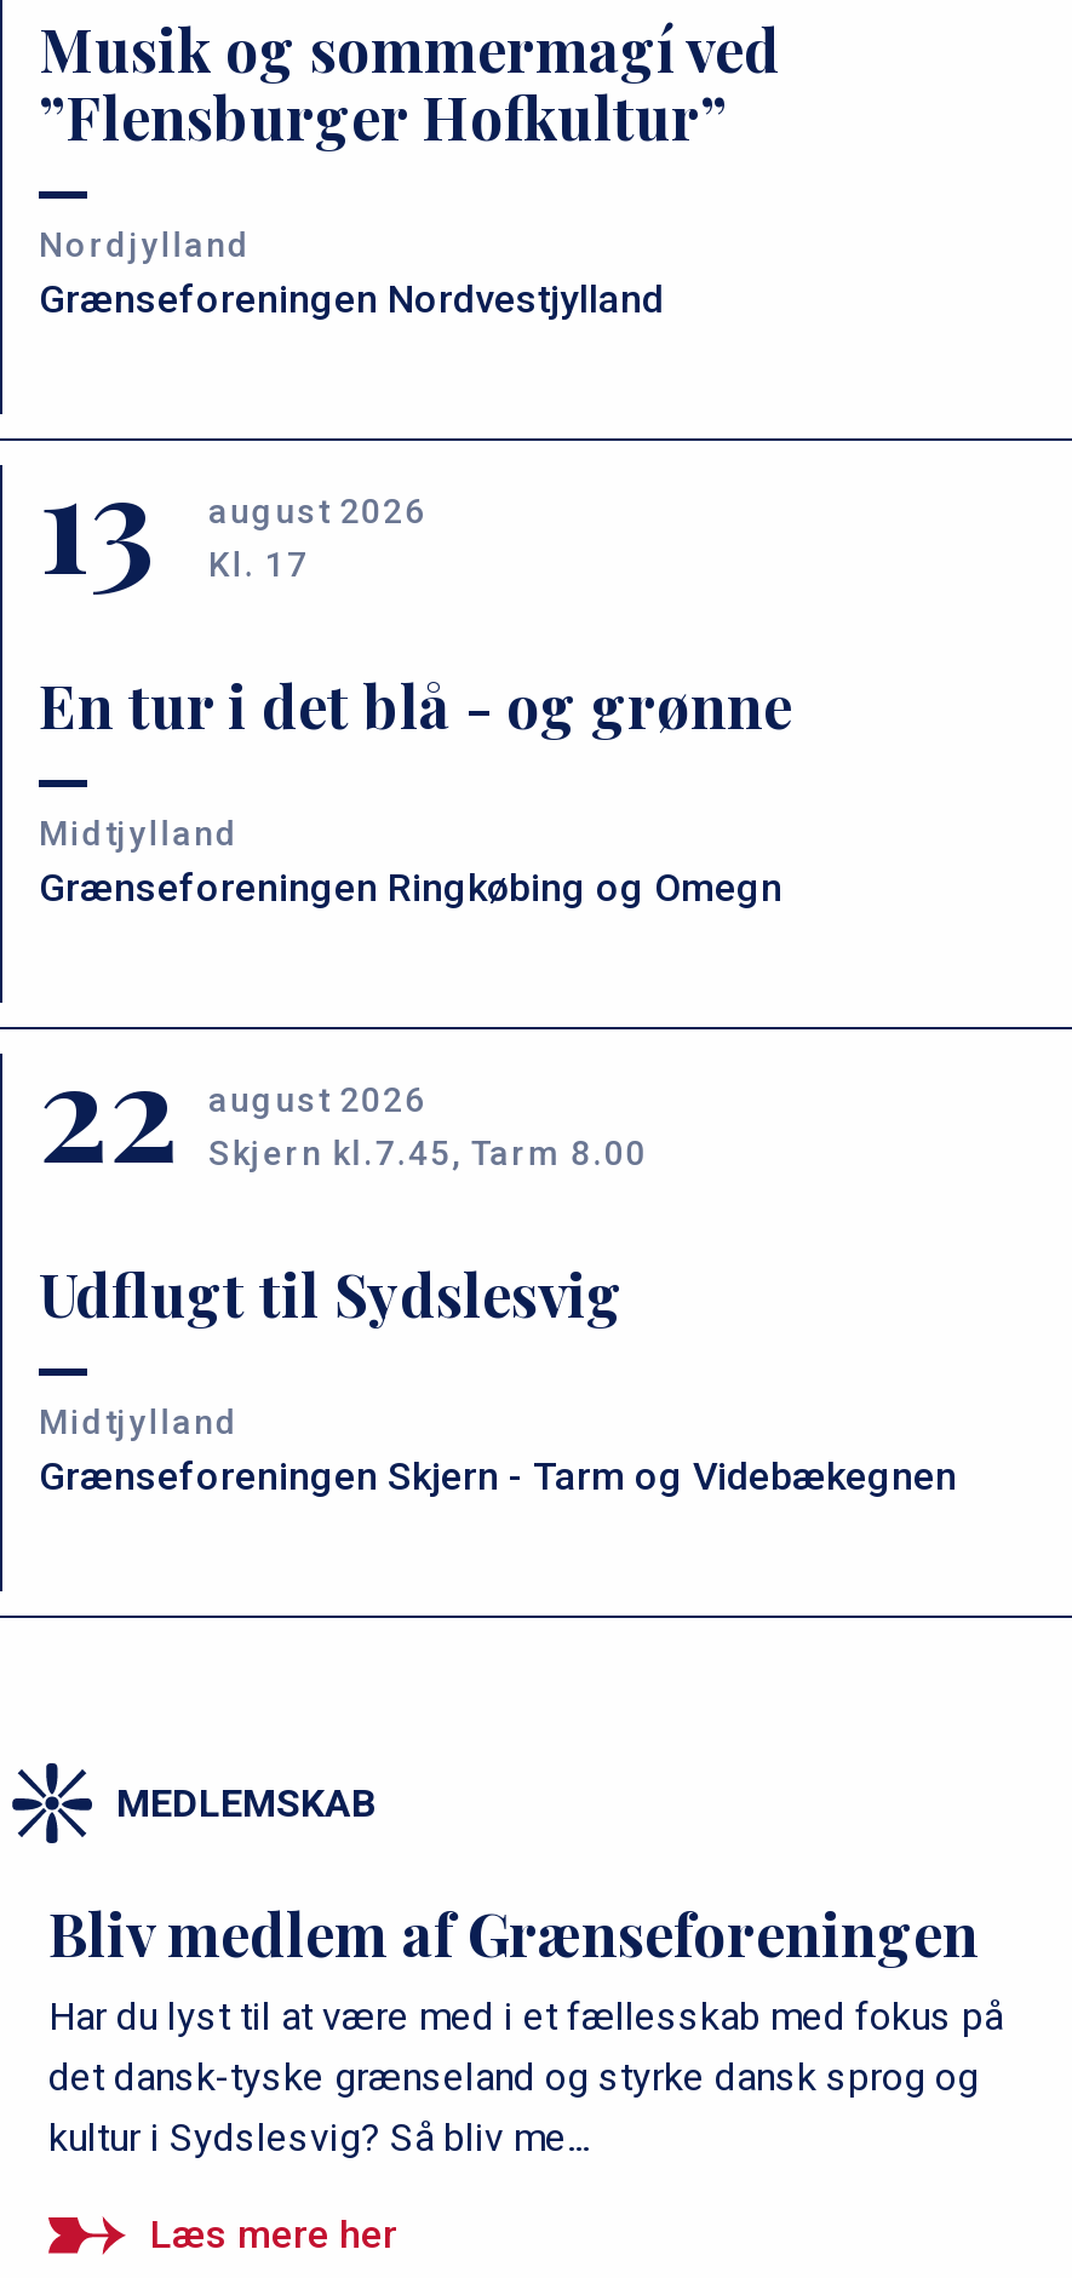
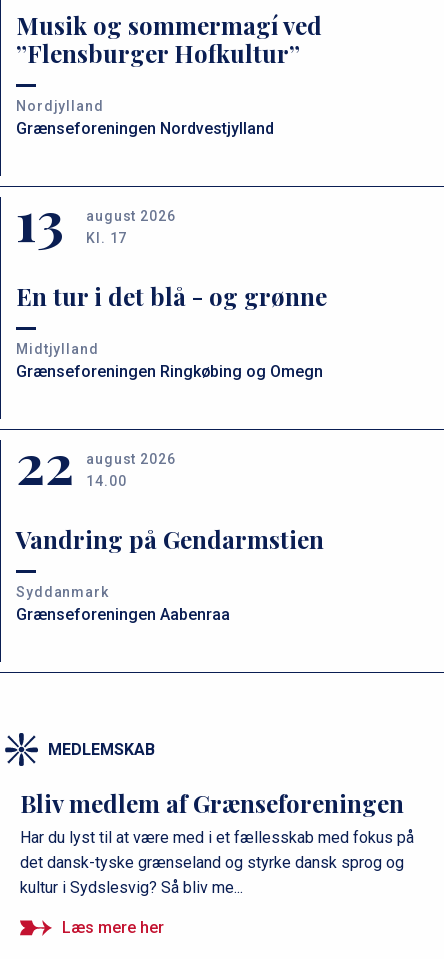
- Skjern kl.7.45, Tarm 8.00
+ 14.00

- Udflugt til Sydslesvig
+ Vandring på Gendarmstien

- Midtjylland
- Grænseforeningen Skjern - Tarm og Videbækegnen
+ Syddanmark
+ Grænseforeningen Aabenraa
